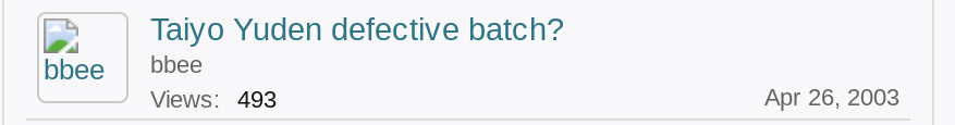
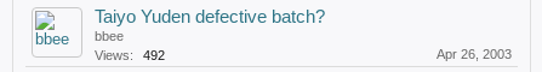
- Views: 493
+ Views: 492
